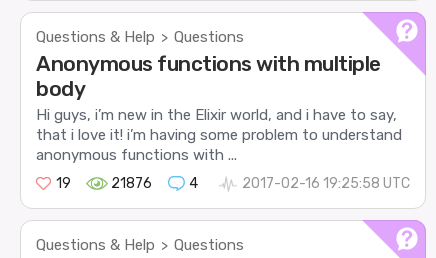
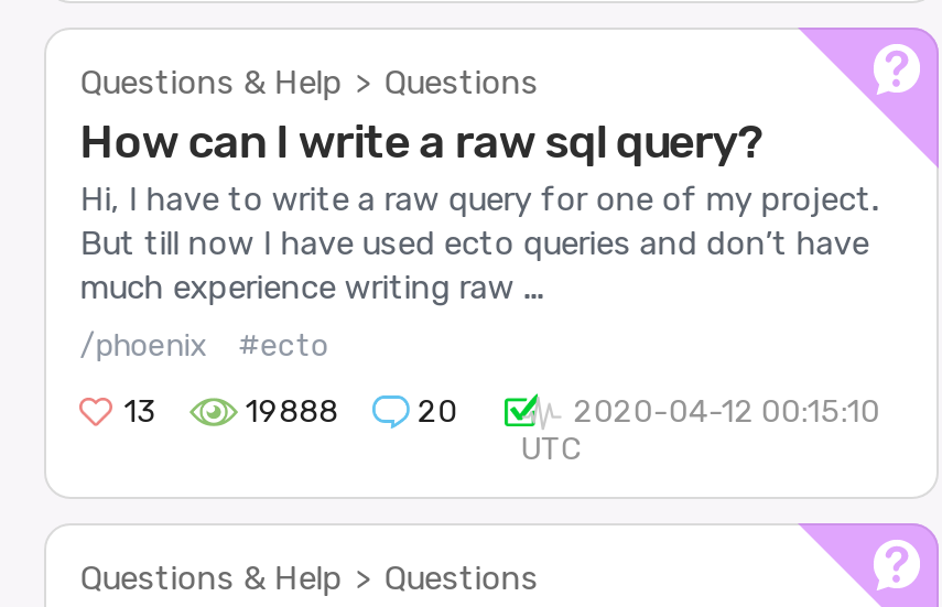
- Anonymous functions with multiple
- body
- Hi guys, i’m new in the Elixir world, and i have to say,
- that i love it! i’m having some problem to understand
- anonymous functions with ...
- 19
- 21876
- 4
- 2017-02-16 19:25:58 UTC
+ How can I write a raw sql query?
+ Hi, I have to write a raw query for one of my project.
+ But till now I have used ecto queries and don’t have
+ much experience writing raw ...
+ /phoenix
+ #ecto
+ 13
+ 19888
+ 20
+ 2020-04-12 00:15:10
+ UTC
